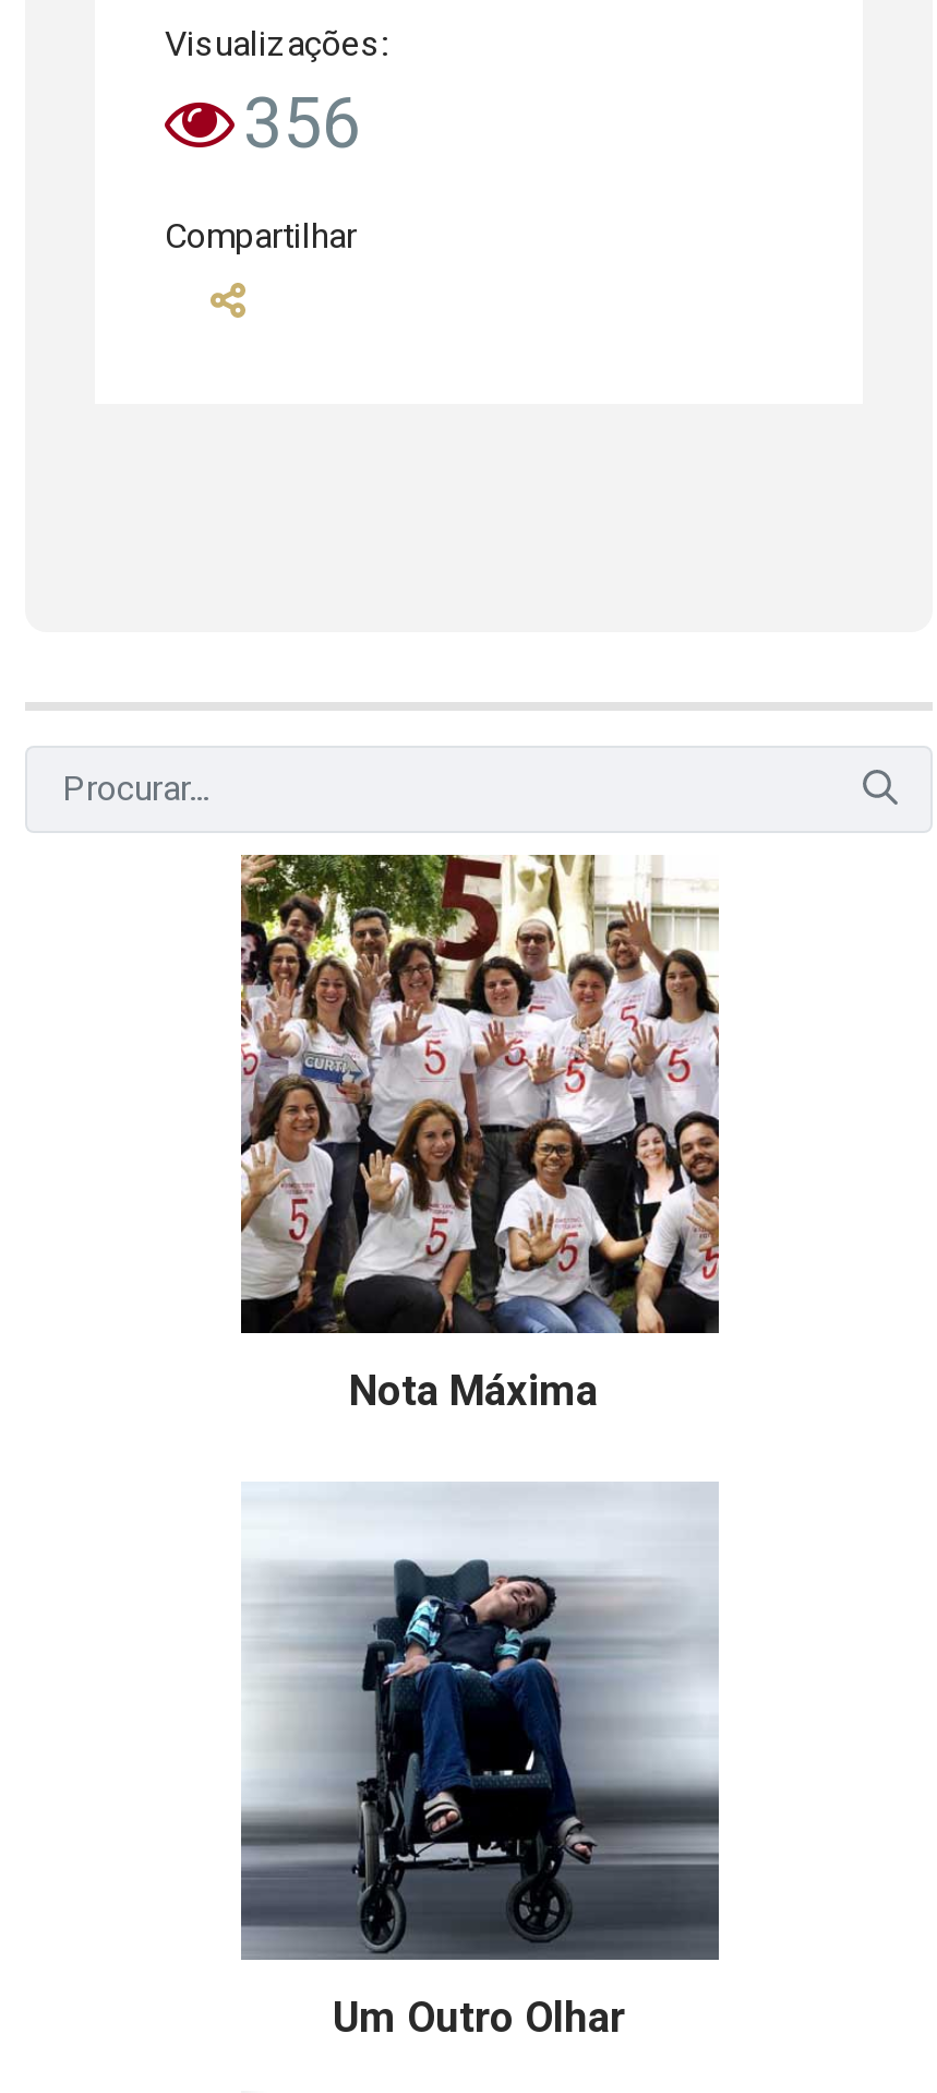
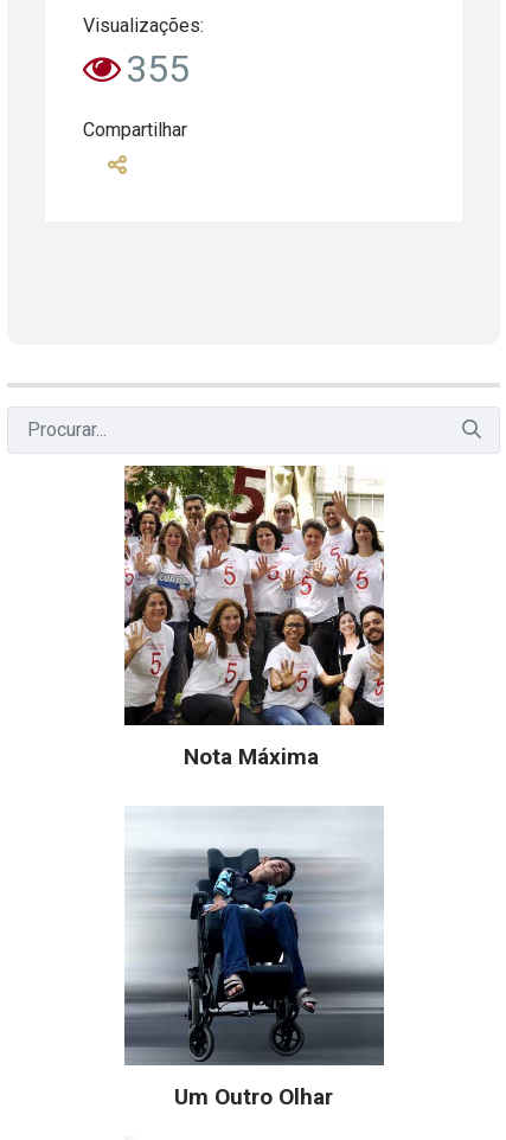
- 356
+ 355
